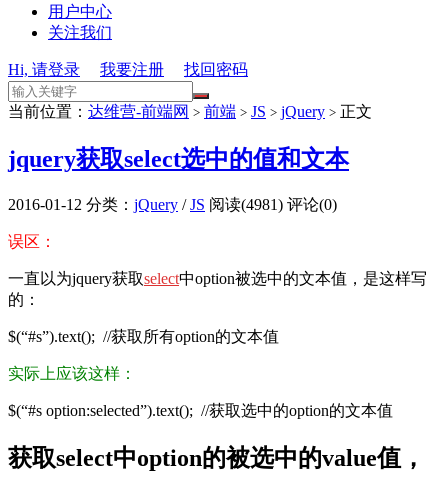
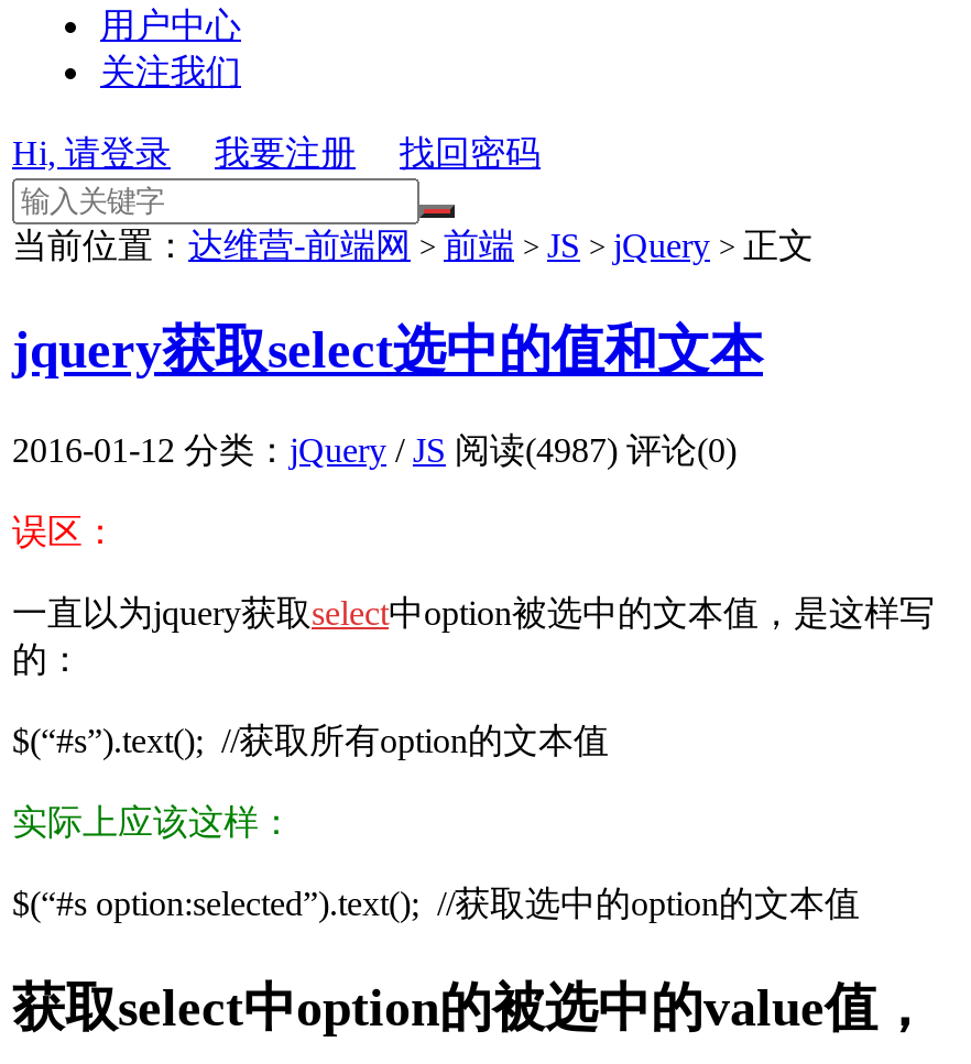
- 2016-01-12 分类：jQuery / JS 阅读(4981) 评论(0)
+ 2016-01-12 分类：jQuery / JS 阅读(4987) 评论(0)
